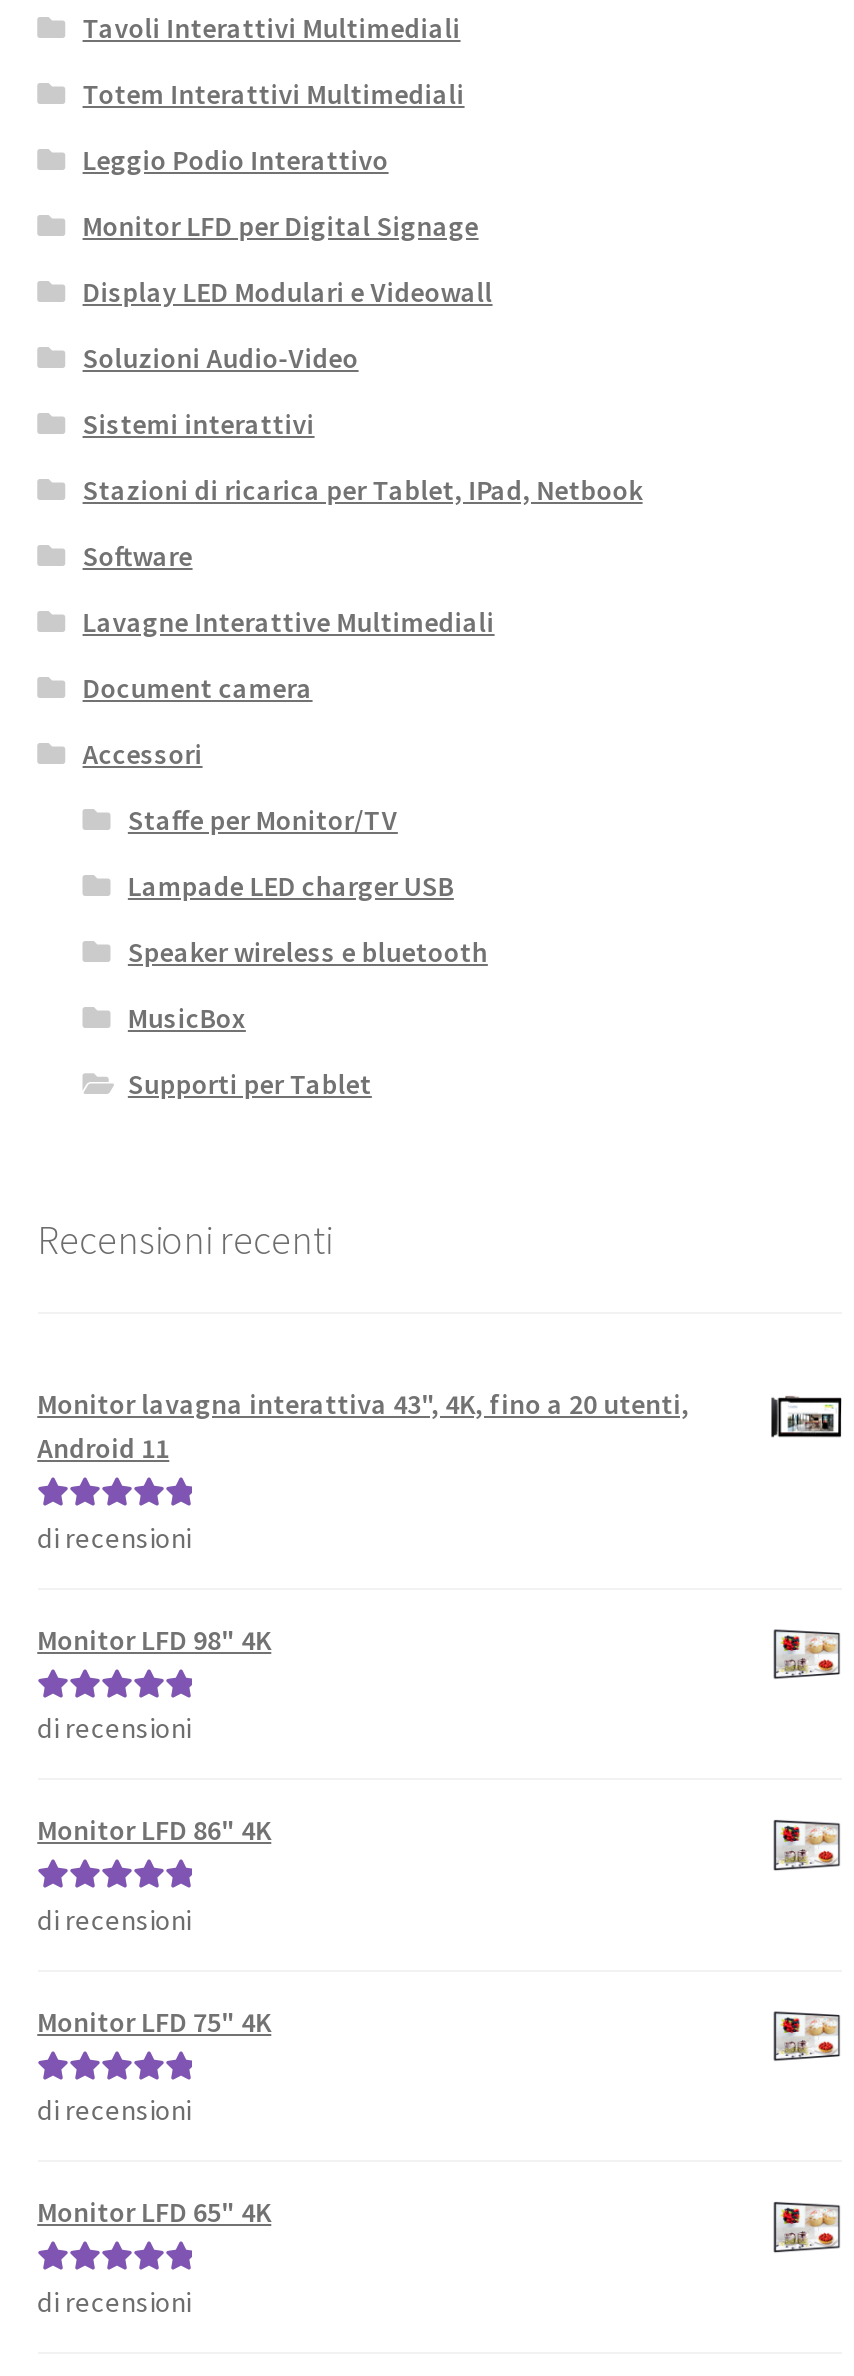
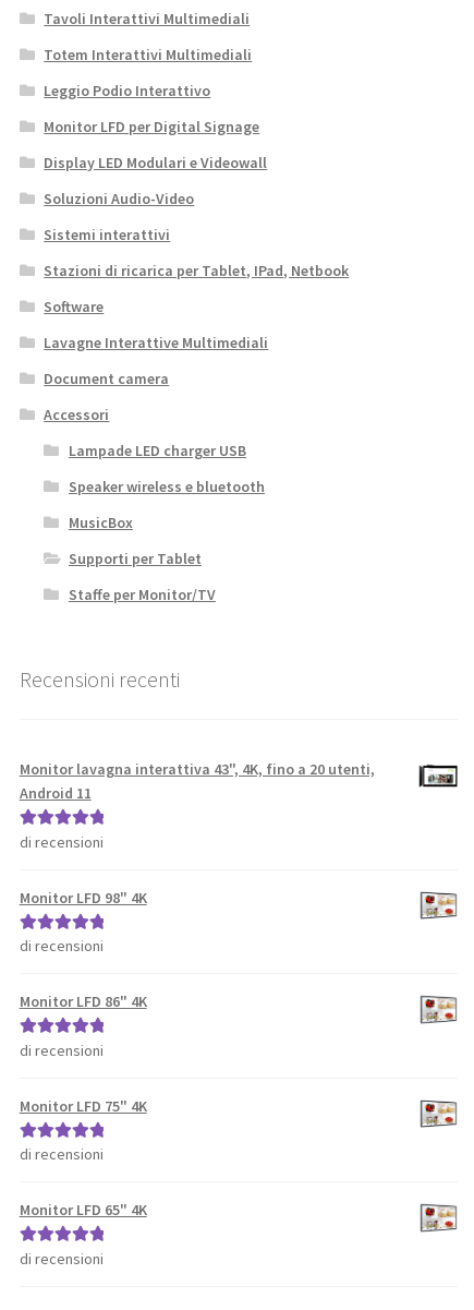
moved down: Staffe per Monitor/TV

moved up: Lampade LED charger USB | Speaker wireless e bluetooth | MusicBox | Supporti per Tablet
